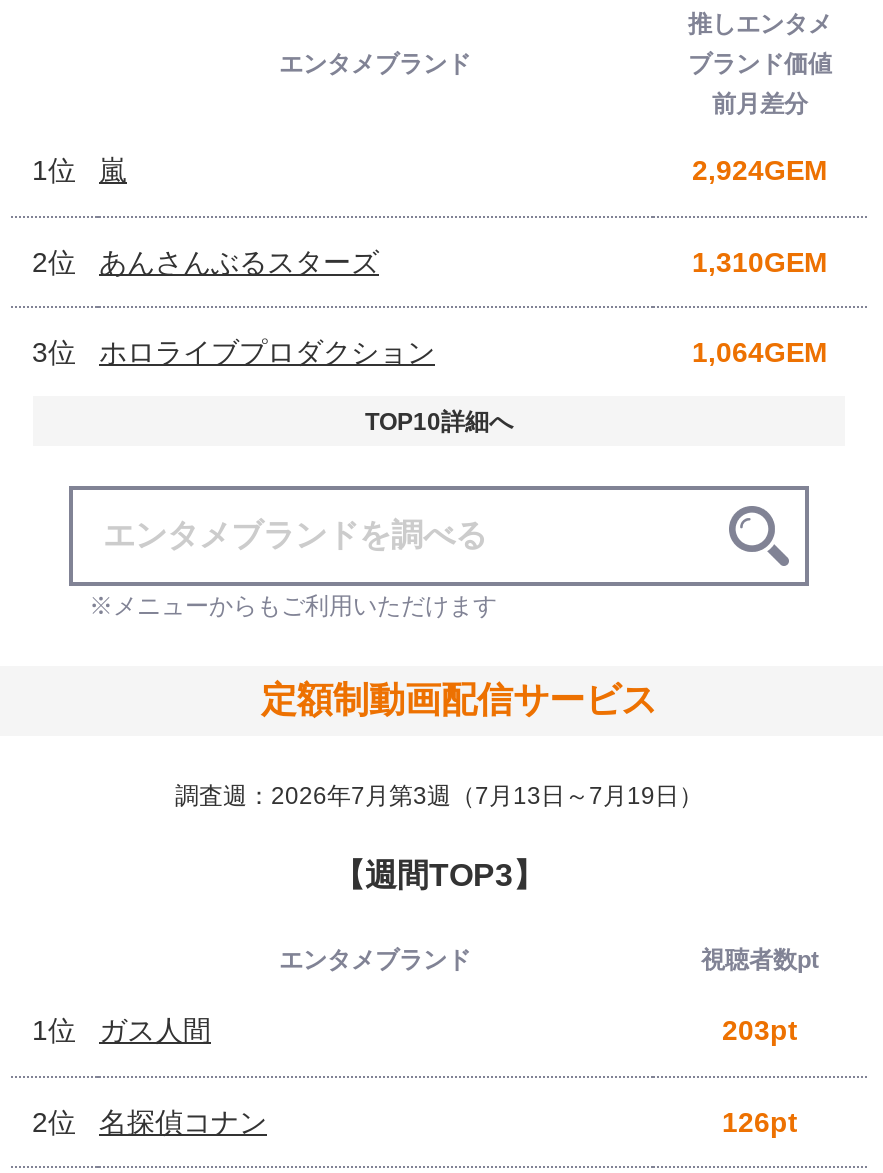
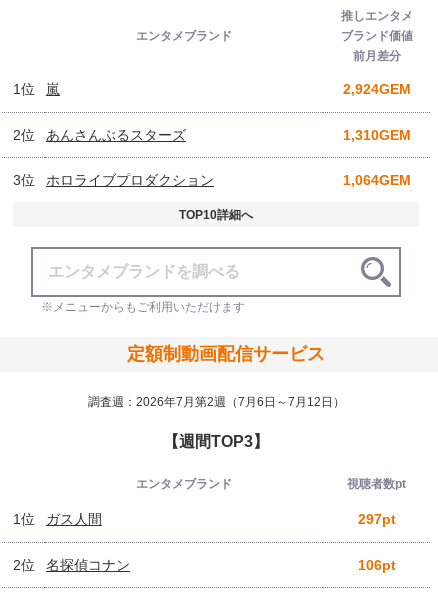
- 調査週：2026年7月第3週（7月13日～7月19日）
+ 調査週：2026年7月第2週（7月6日～7月12日）

- 203pt
+ 297pt

- 126pt
+ 106pt
